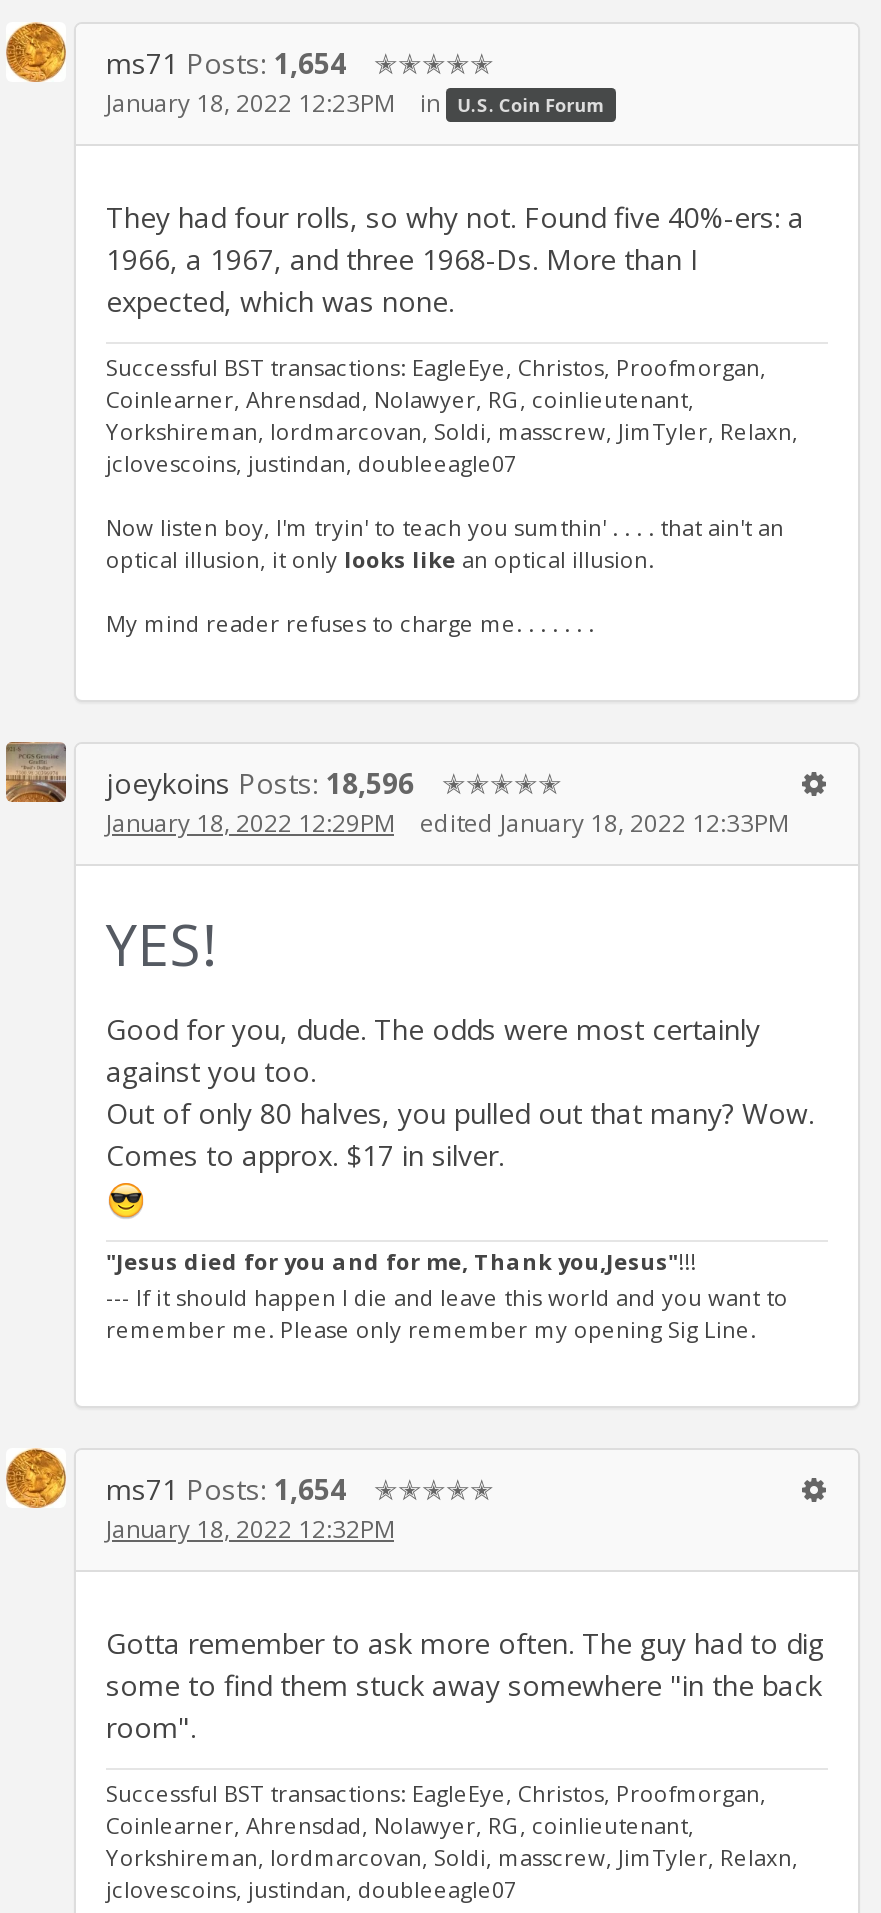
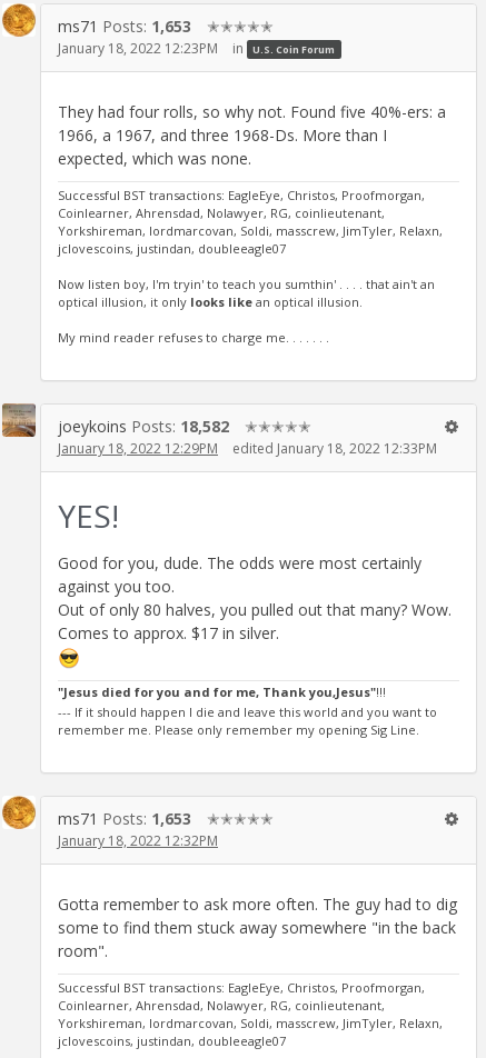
- ms71 Posts: 1,654
+ ms71 Posts: 1,653

- joeykoins Posts: 18,596
+ joeykoins Posts: 18,582

- ms71 Posts: 1,654
+ ms71 Posts: 1,653
